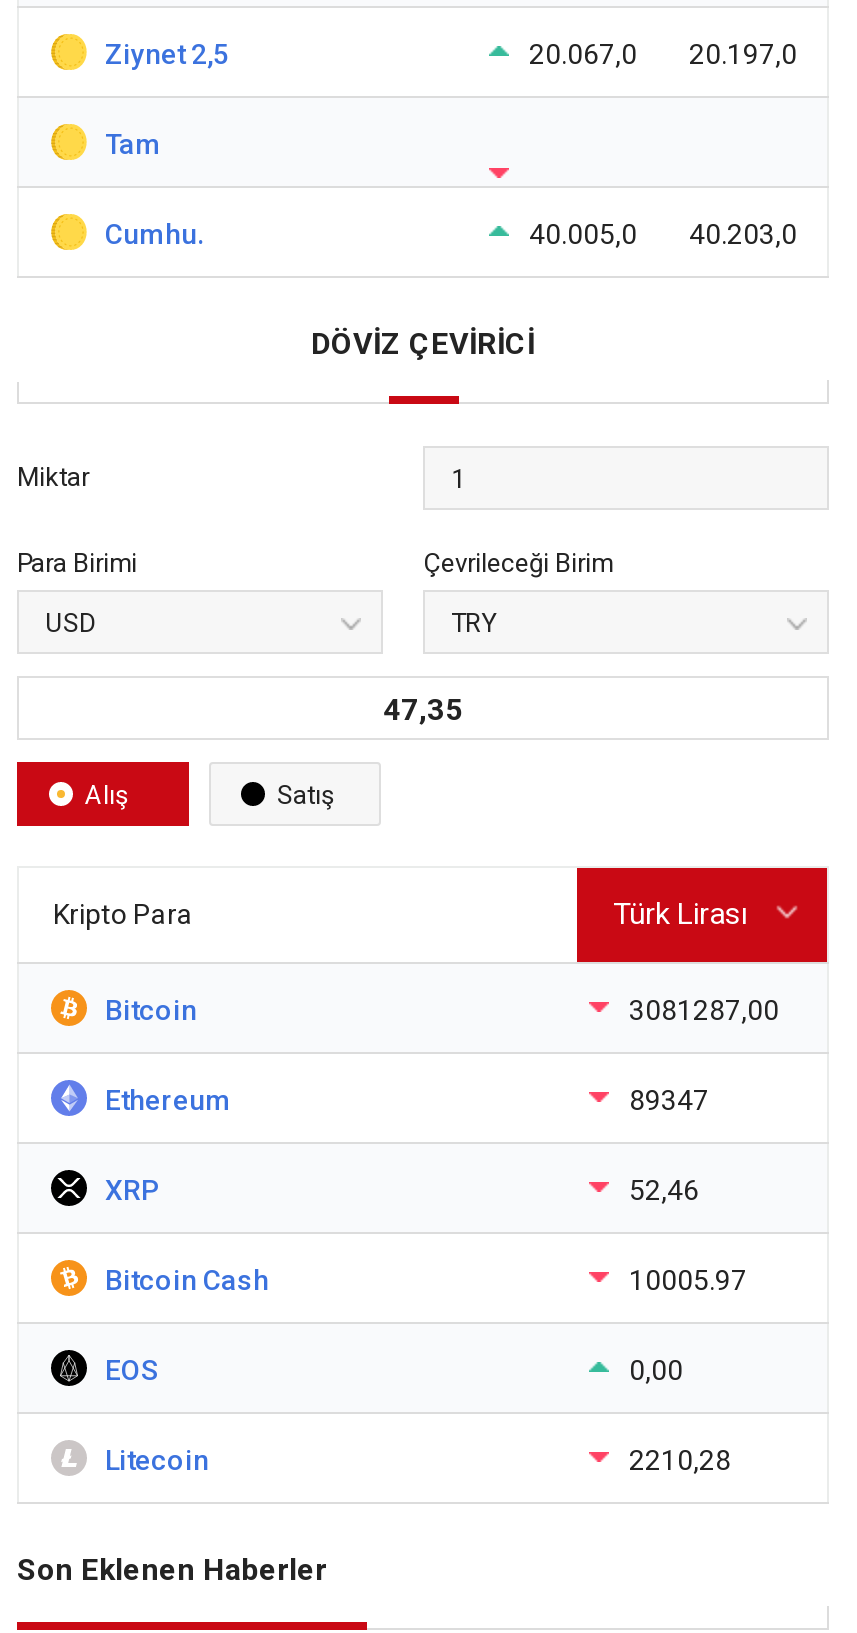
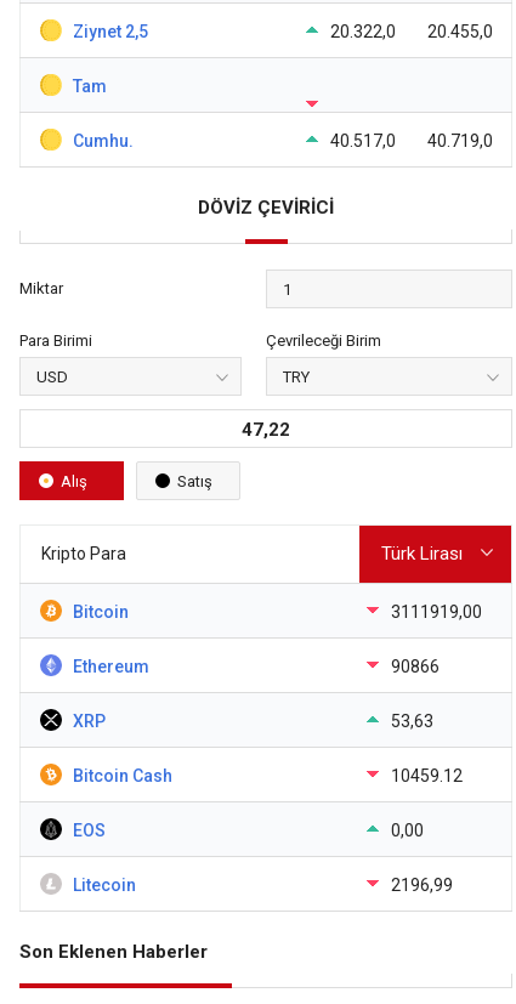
- 20.067,0
+ 20.322,0

- 20.197,0
+ 20.455,0

- 40.005,0
+ 40.517,0

- 40.203,0
+ 40.719,0

- 47,35
+ 47,22

- 3081287,00
+ 3111919,00

- 89347
+ 90866

- 52,46
+ 53,63

- 10005.97
+ 10459.12

- 2210,28
+ 2196,99
